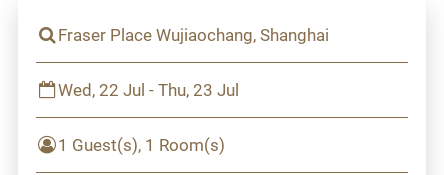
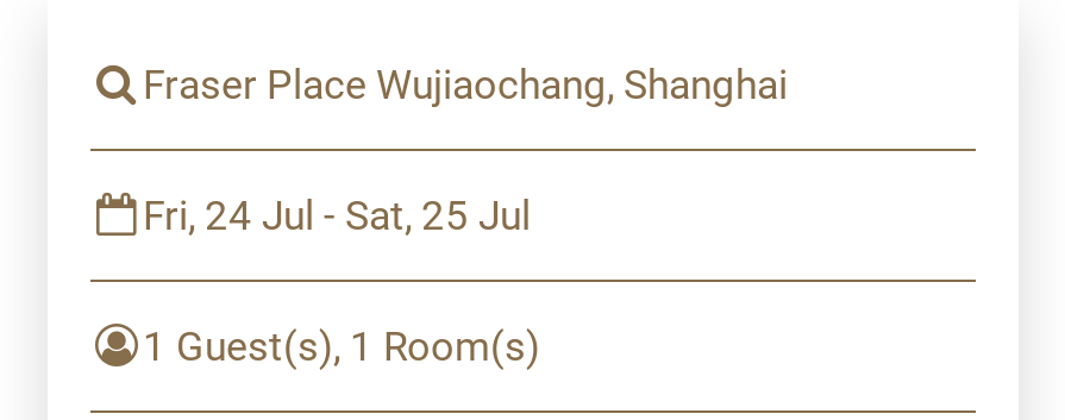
- Wed, 22 Jul - Thu, 23 Jul
+ Fri, 24 Jul - Sat, 25 Jul
